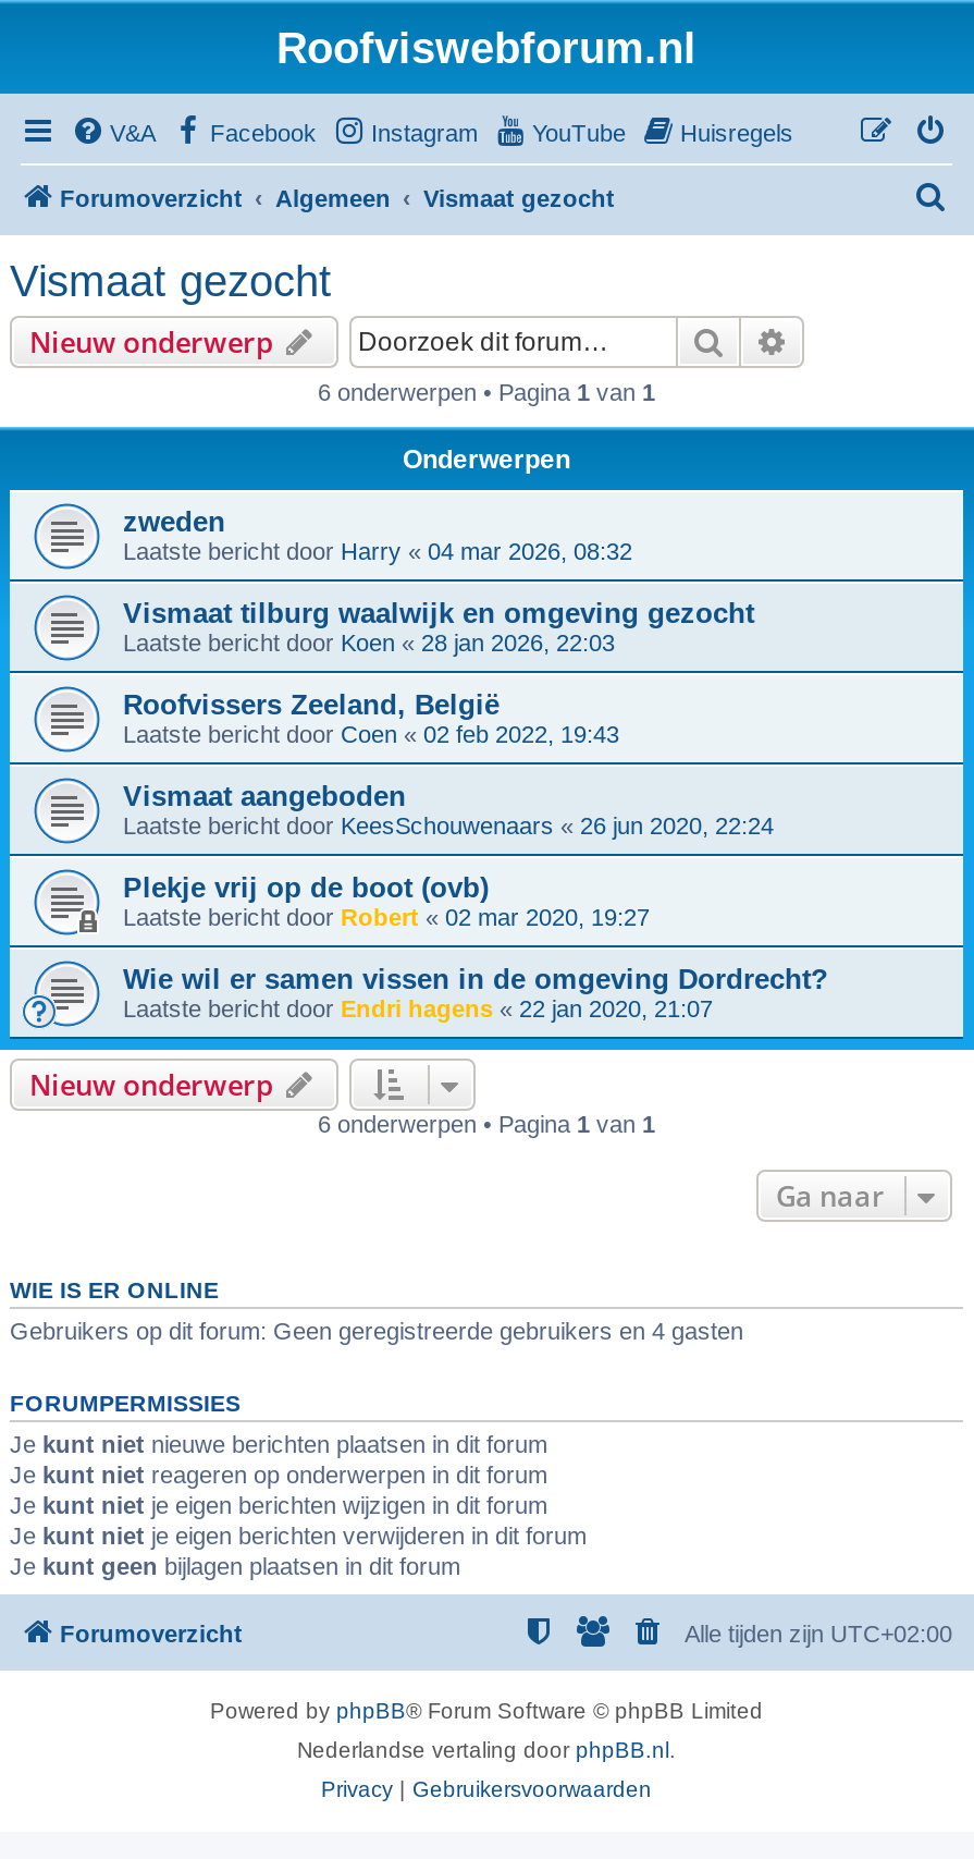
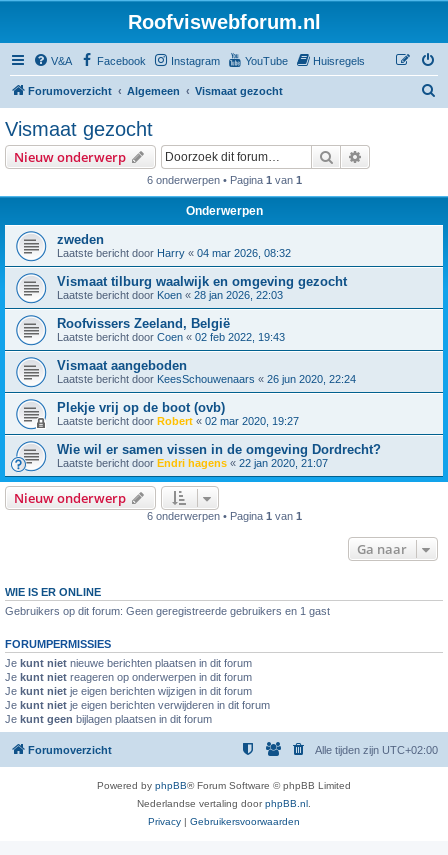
- Gebruikers op dit forum: Geen geregistreerde gebruikers en 4 gasten
+ Gebruikers op dit forum: Geen geregistreerde gebruikers en 1 gast
